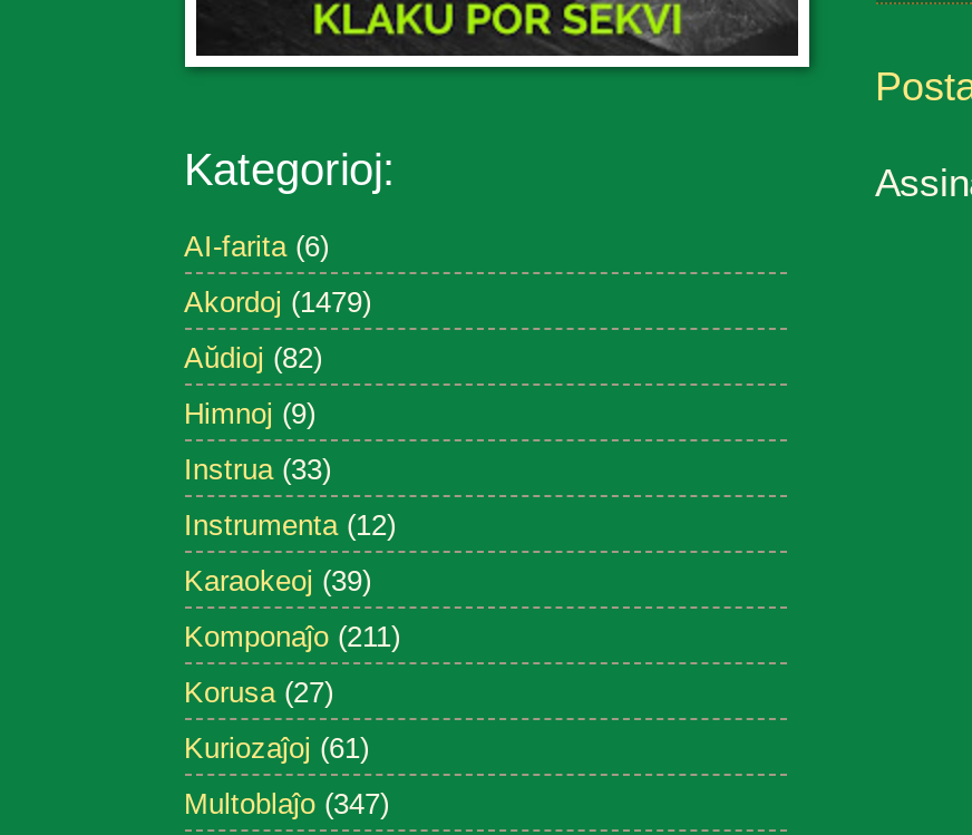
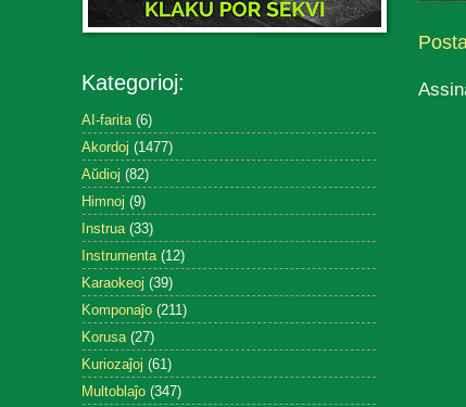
- Akordoj (1479)
+ Akordoj (1477)
